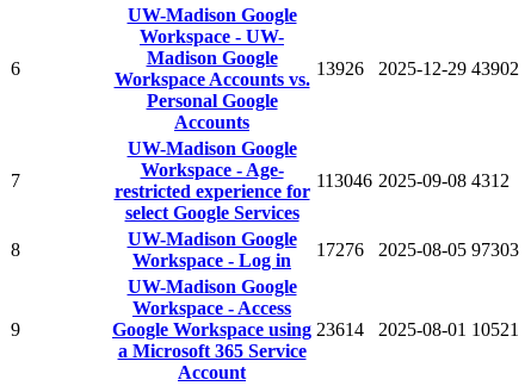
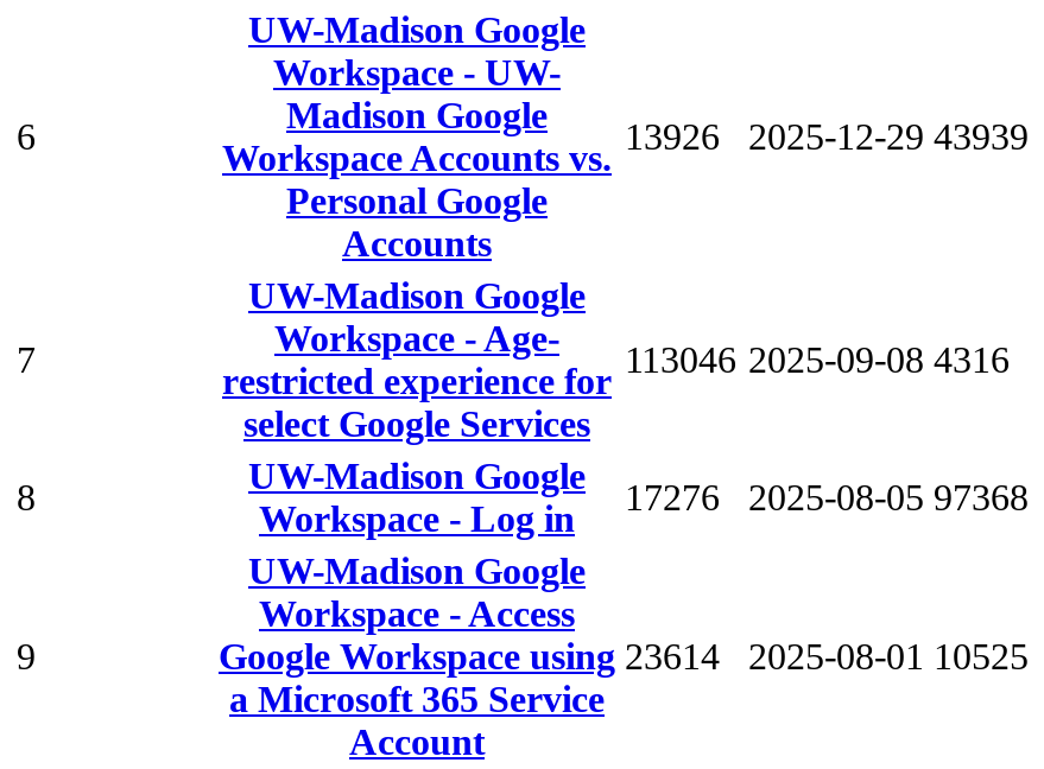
- 13926 2025-12-29 43902
+ 13926 2025-12-29 43939

- 113046 2025-09-08 4312
+ 113046 2025-09-08 4316

- 17276 2025-08-05 97303
+ 17276 2025-08-05 97368

- Google Workspace using 23614 2025-08-01 10521
+ Google Workspace using 23614 2025-08-01 10525
